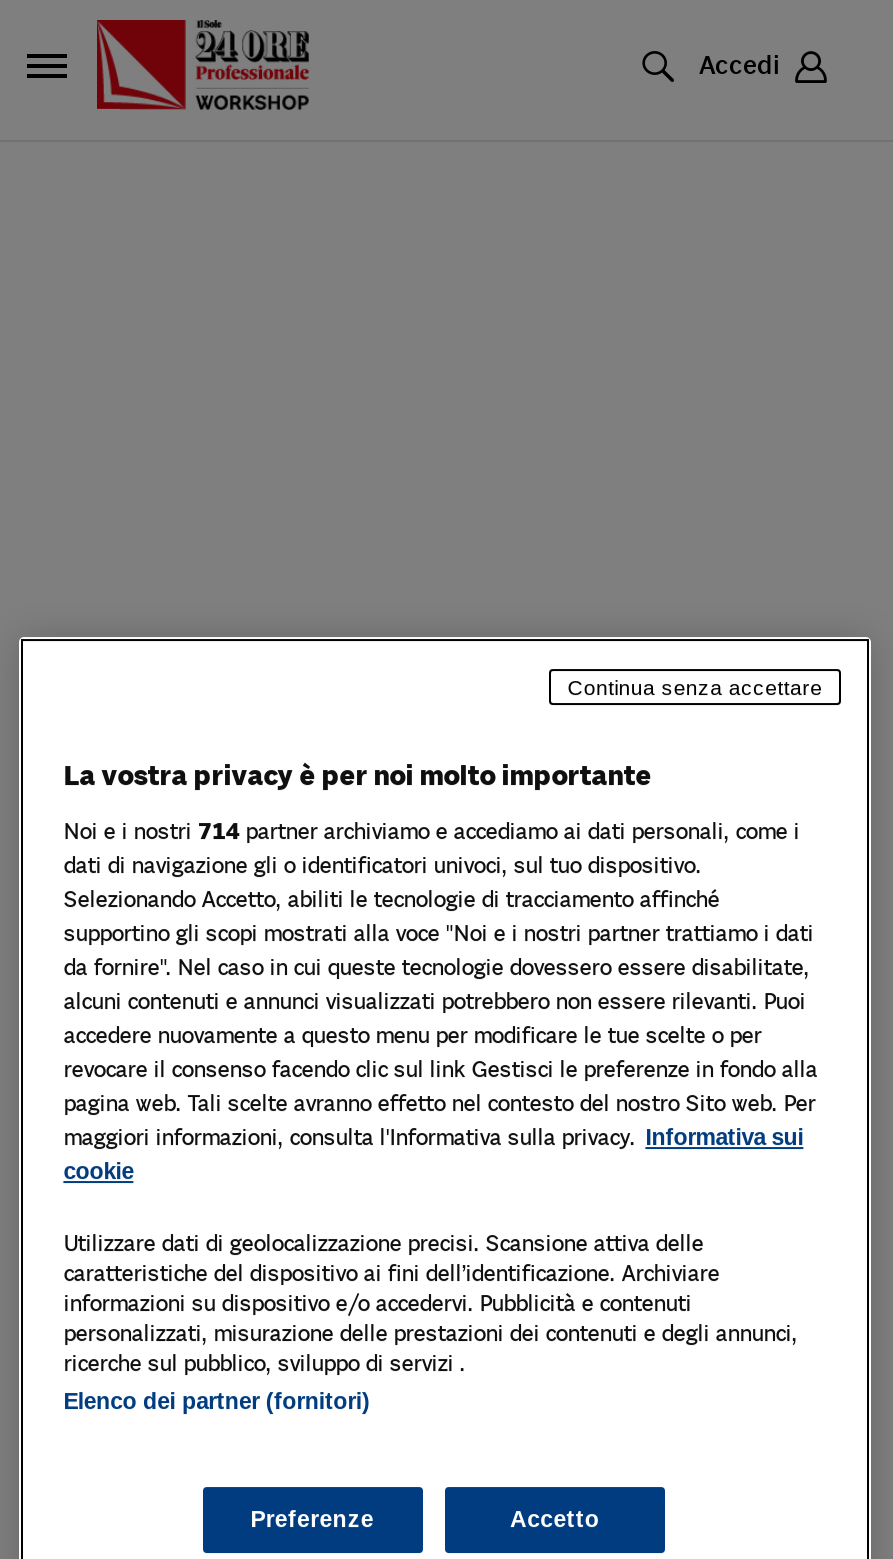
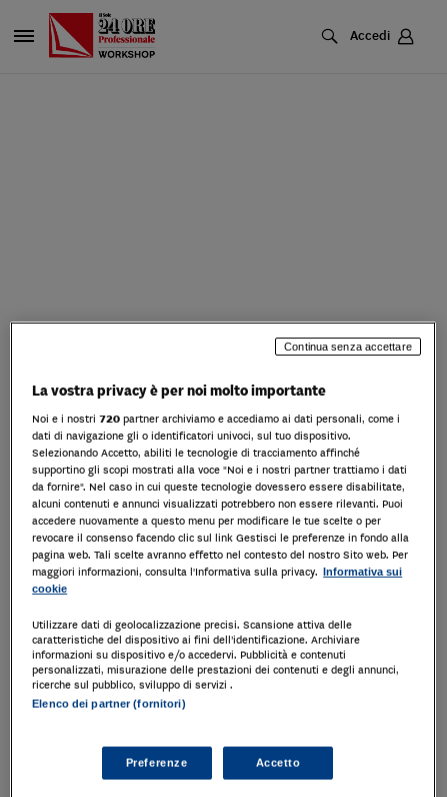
- Noi e i nostri 714 partner archiviamo e accediamo ai dati personali, come i
+ Noi e i nostri 720 partner archiviamo e accediamo ai dati personali, come i
